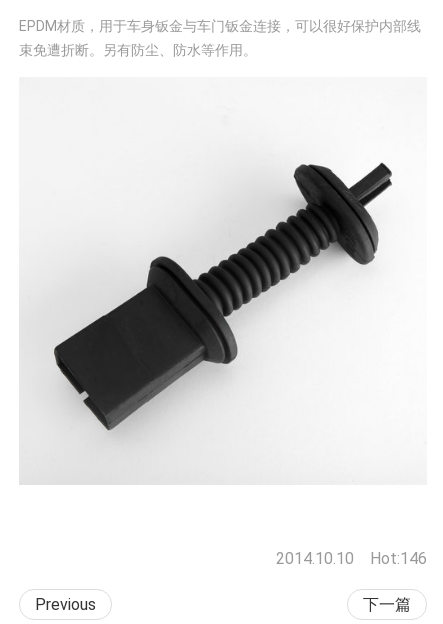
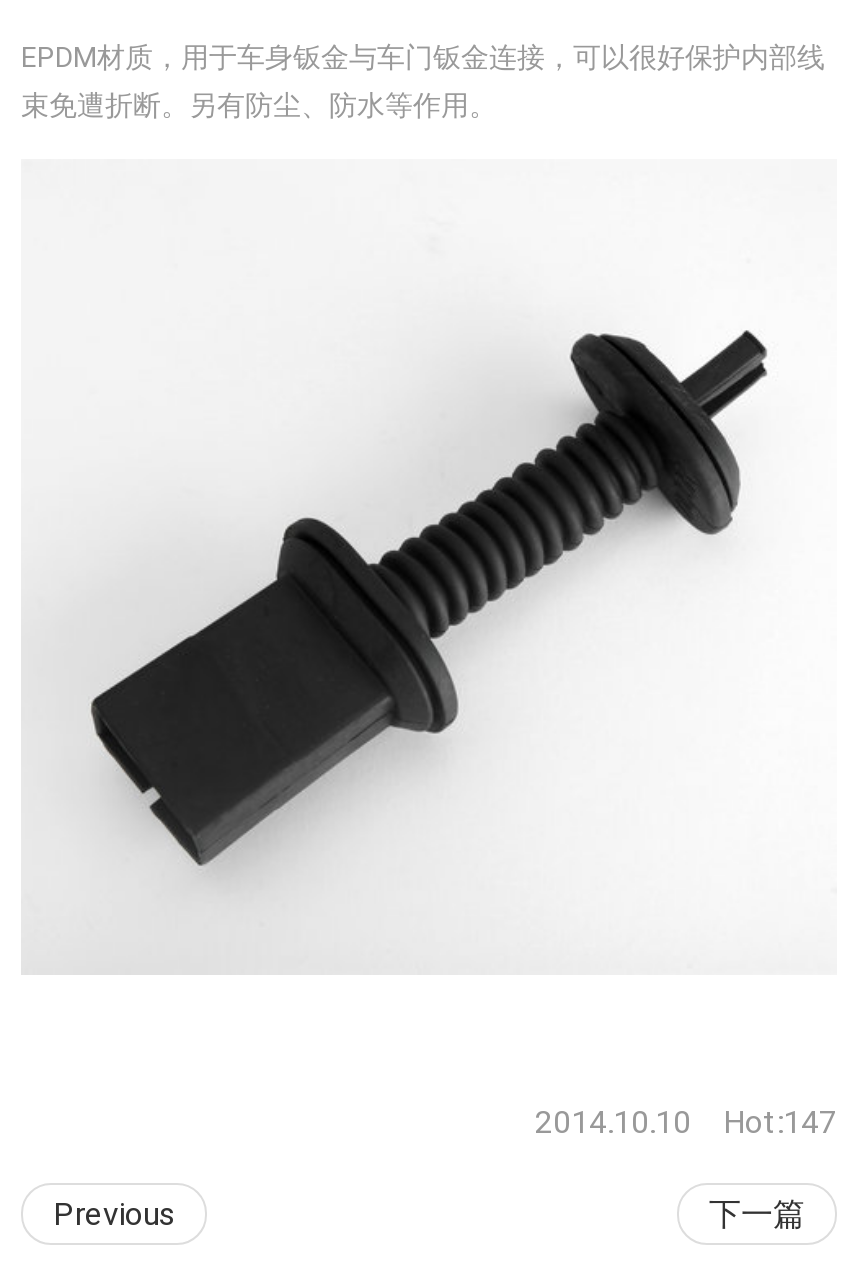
- 2014.10.10 Hot:146
+ 2014.10.10 Hot:147
